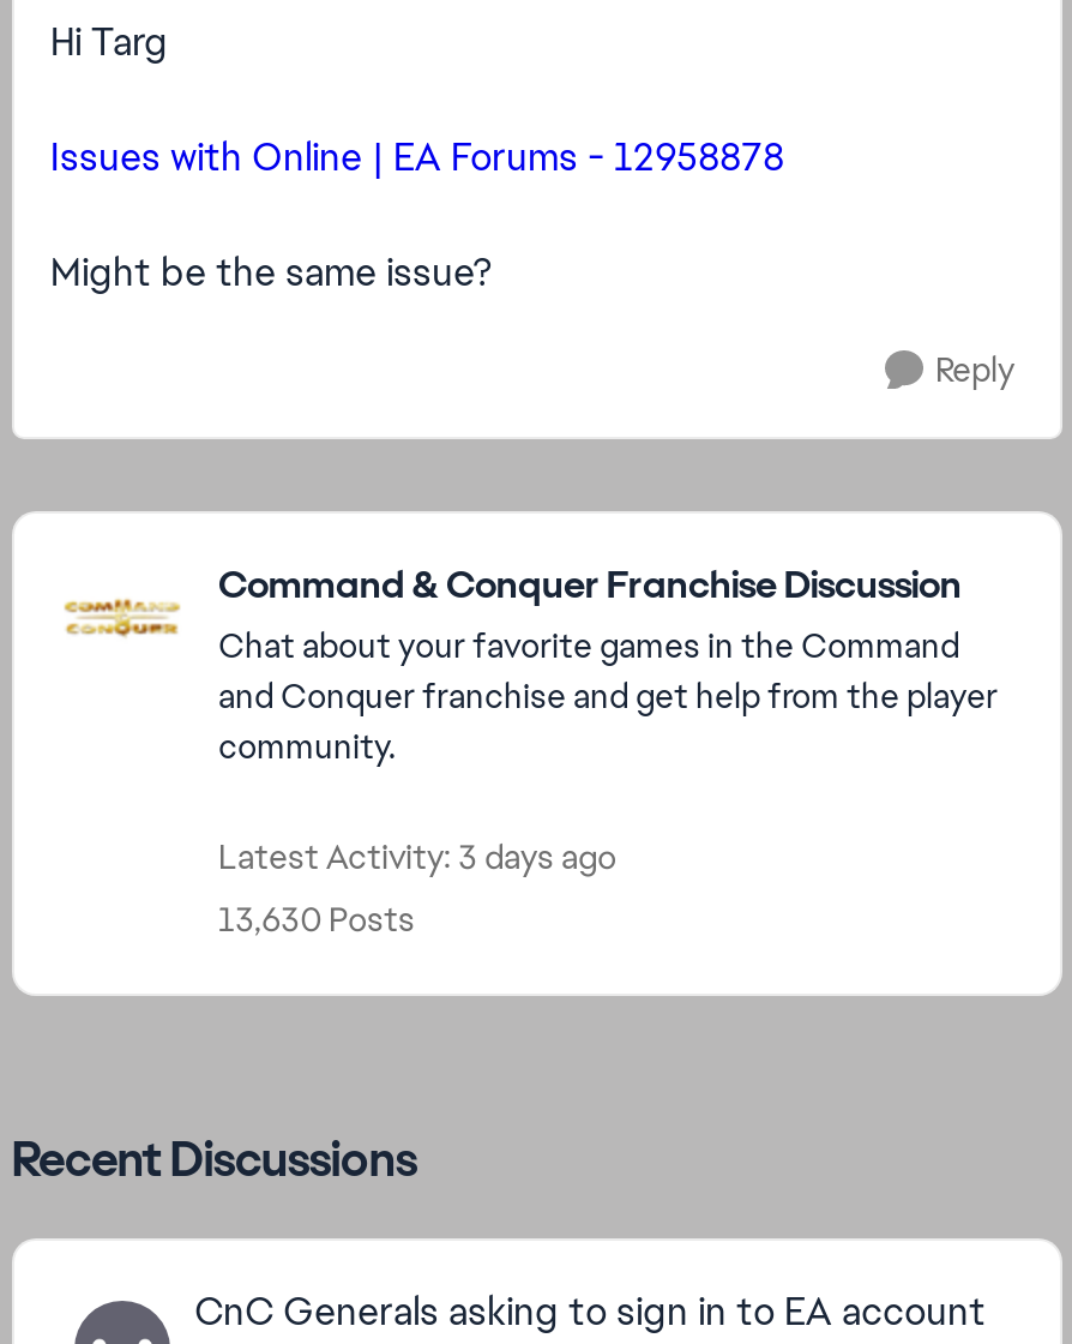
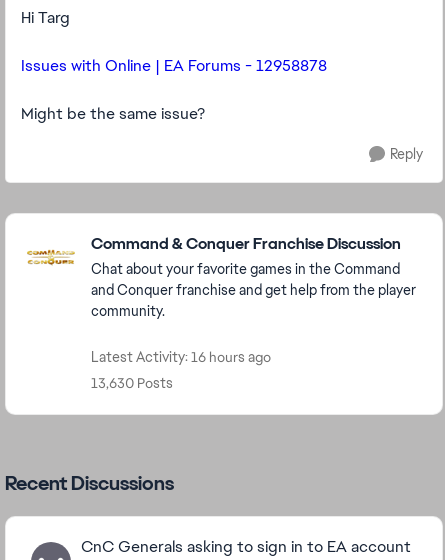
- Latest Activity: 3 days ago
+ Latest Activity: 16 hours ago
